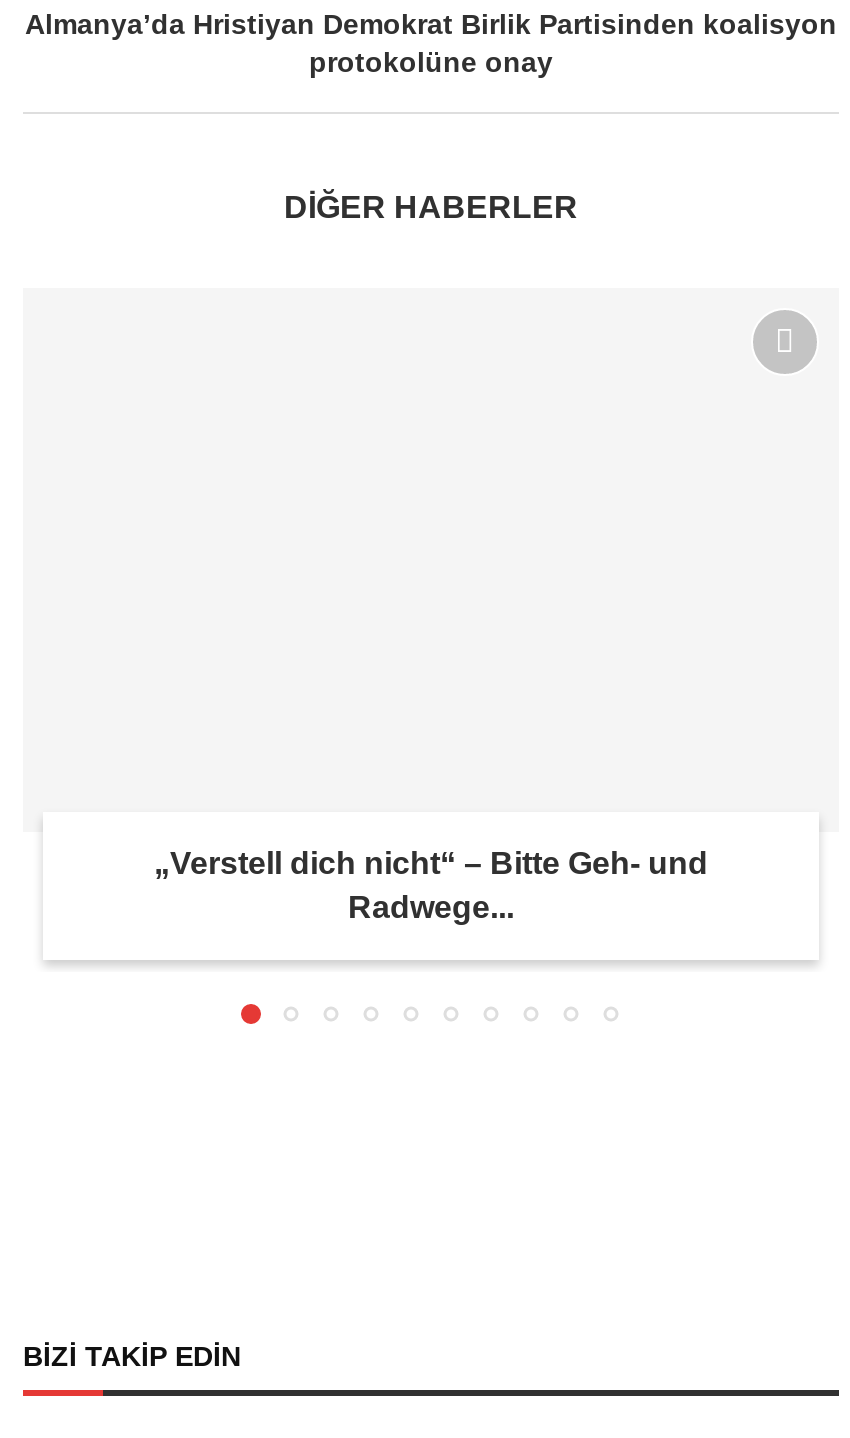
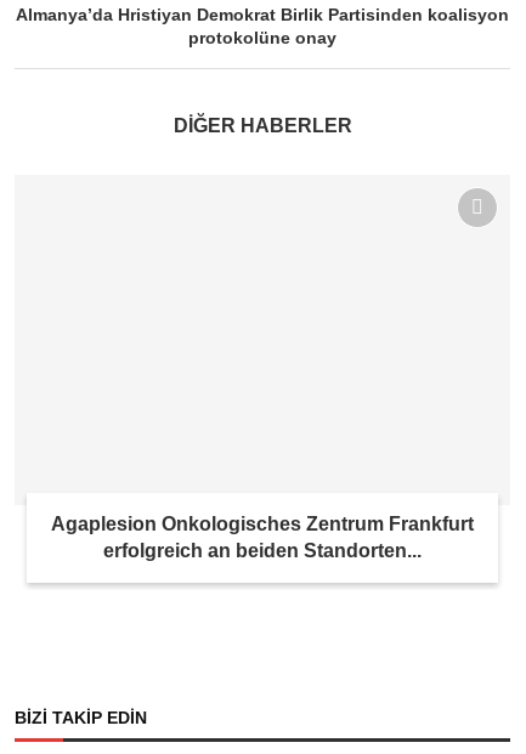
- „Verstell dich nicht“ – Bitte Geh- und
- Radwege...
+ Agaplesion Onkologisches Zentrum Frankfurt
+ erfolgreich an beiden Standorten...
